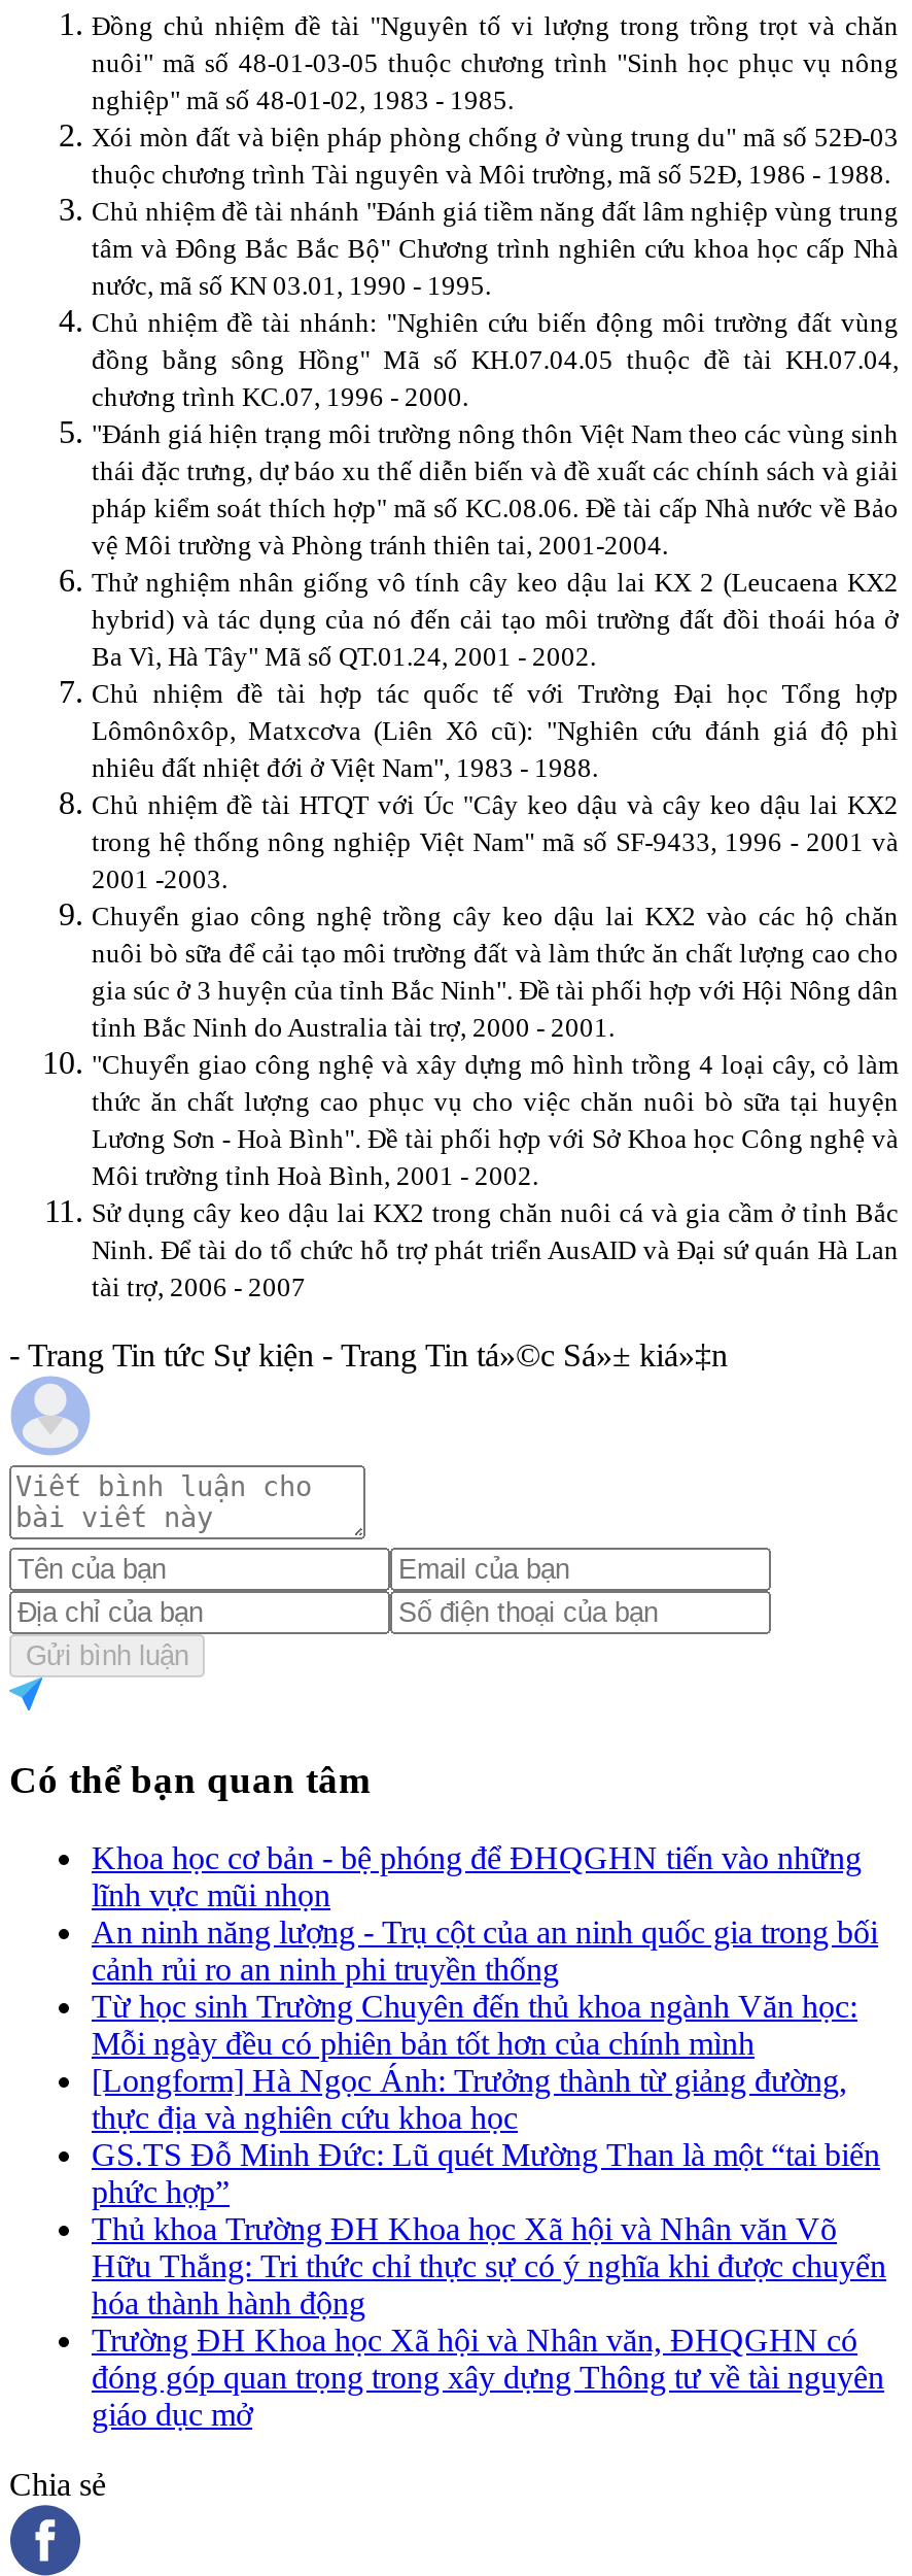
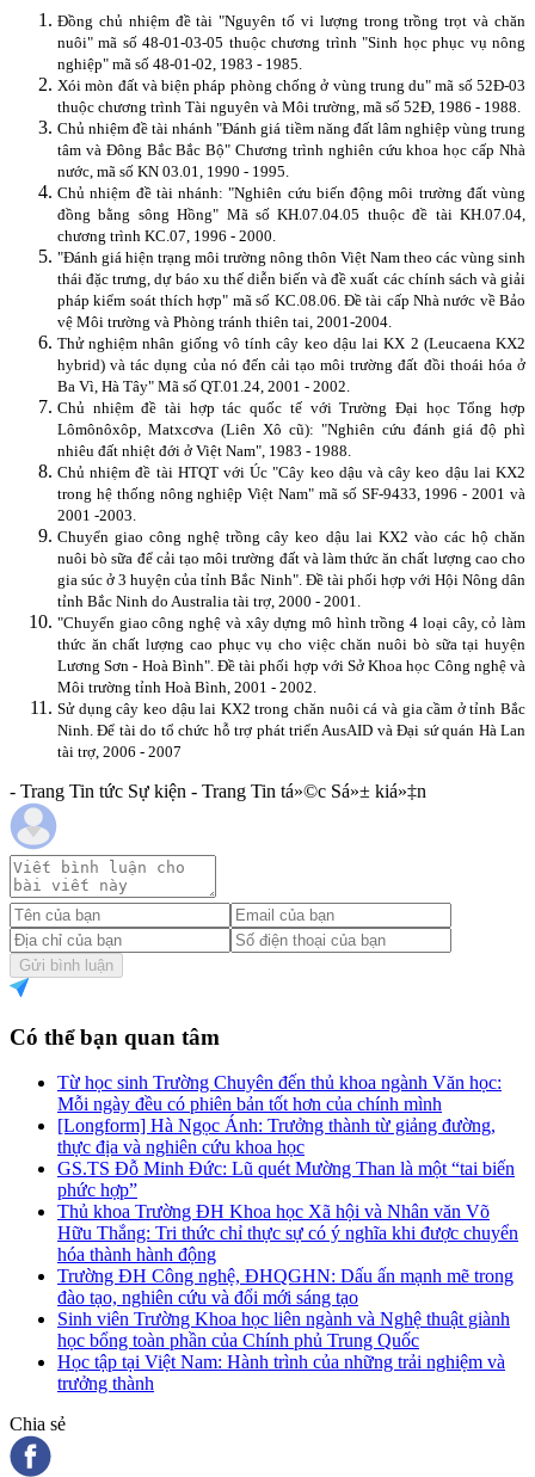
- Khoa học cơ bản - bệ phóng để ĐHQGHN tiến vào những
- lĩnh vực mũi nhọn
- An ninh năng lượng - Trụ cột của an ninh quốc gia trong bối
- cảnh rủi ro an ninh phi truyền thống

moved up: Từ học sinh Trường Chuyên đến thủ khoa ngành Văn học: | Mỗi ngày đều có phiên bản tốt hơn của chính mình | [Longform] Hà Ngọc Ánh: Trưởng thành từ giảng đường, | ... | Hữu Thắng: Tri thức chỉ thực sự có ý nghĩa khi được chuyển | hóa thành hành động

- Trường ĐH Khoa học Xã hội và Nhân văn, ĐHQGHN có
- đóng góp quan trọng trong xây dựng Thông tư về tài nguyên
- giáo dục mở
+ Trường ĐH Công nghệ, ĐHQGHN: Dấu ấn mạnh mẽ trong
+ đào tạo, nghiên cứu và đổi mới sáng tạo
+ Sinh viên Trường Khoa học liên ngành và Nghệ thuật giành
+ học bổng toàn phần của Chính phủ Trung Quốc
+ Học tập tại Việt Nam: Hành trình của những trải nghiệm và
+ trưởng thành
